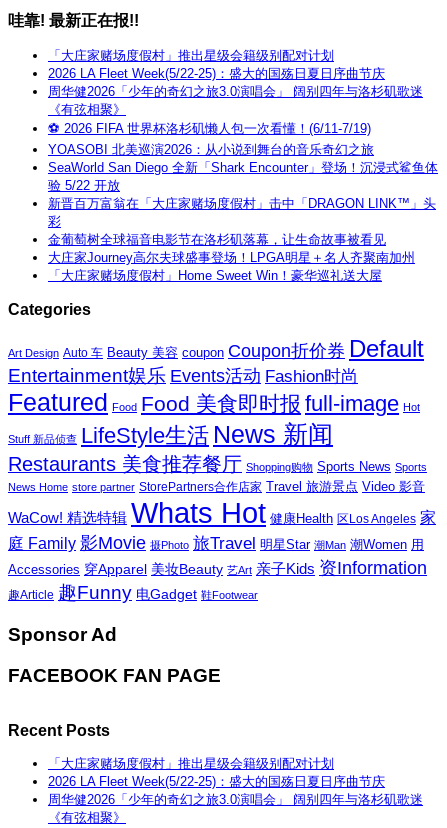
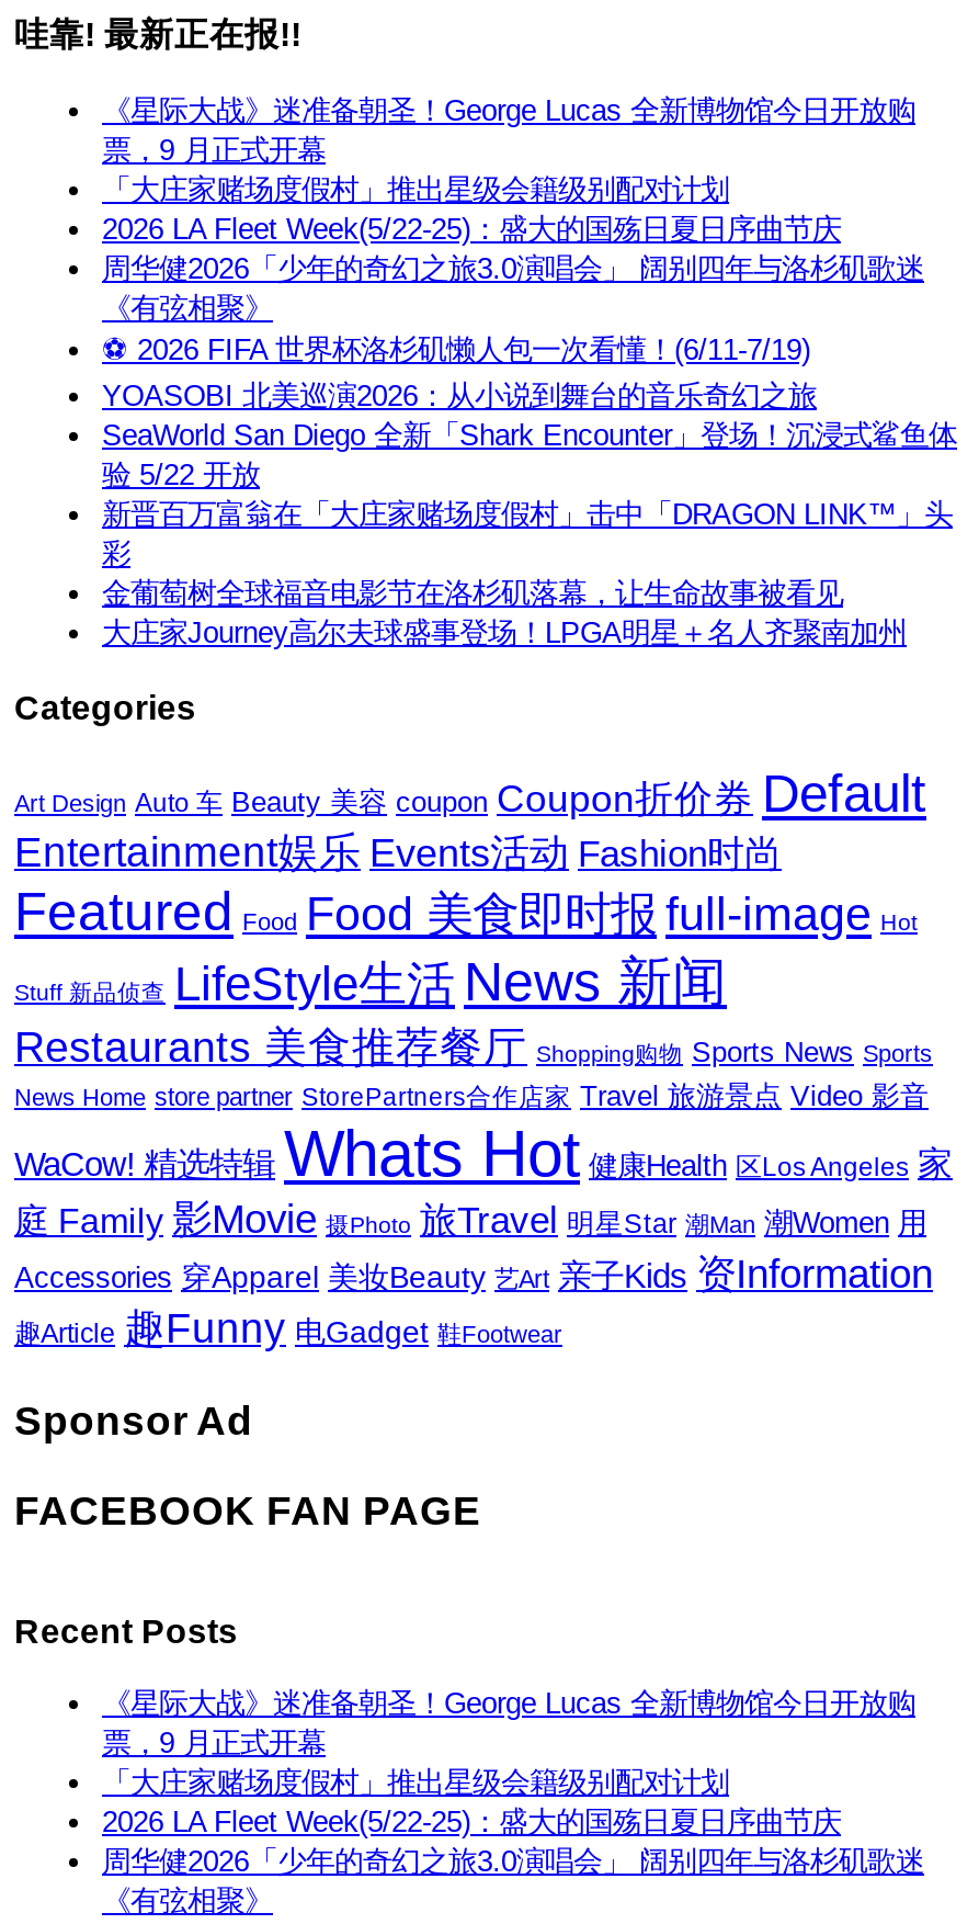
+ 《星际大战》迷准备朝圣！George Lucas 全新博物馆今日开放购
+ 票，9 月正式开幕

- 「大庄家赌场度假村」Home Sweet Win！豪华巡礼送大屋

+ 《星际大战》迷准备朝圣！George Lucas 全新博物馆今日开放购
+ 票，9 月正式开幕
